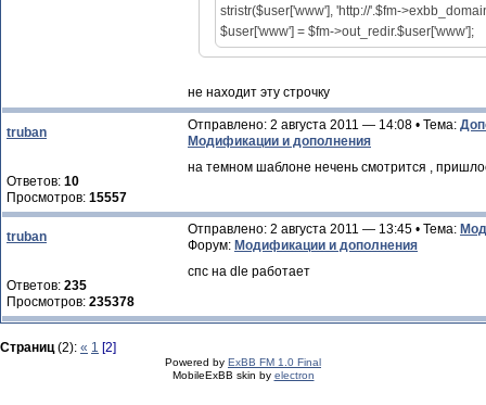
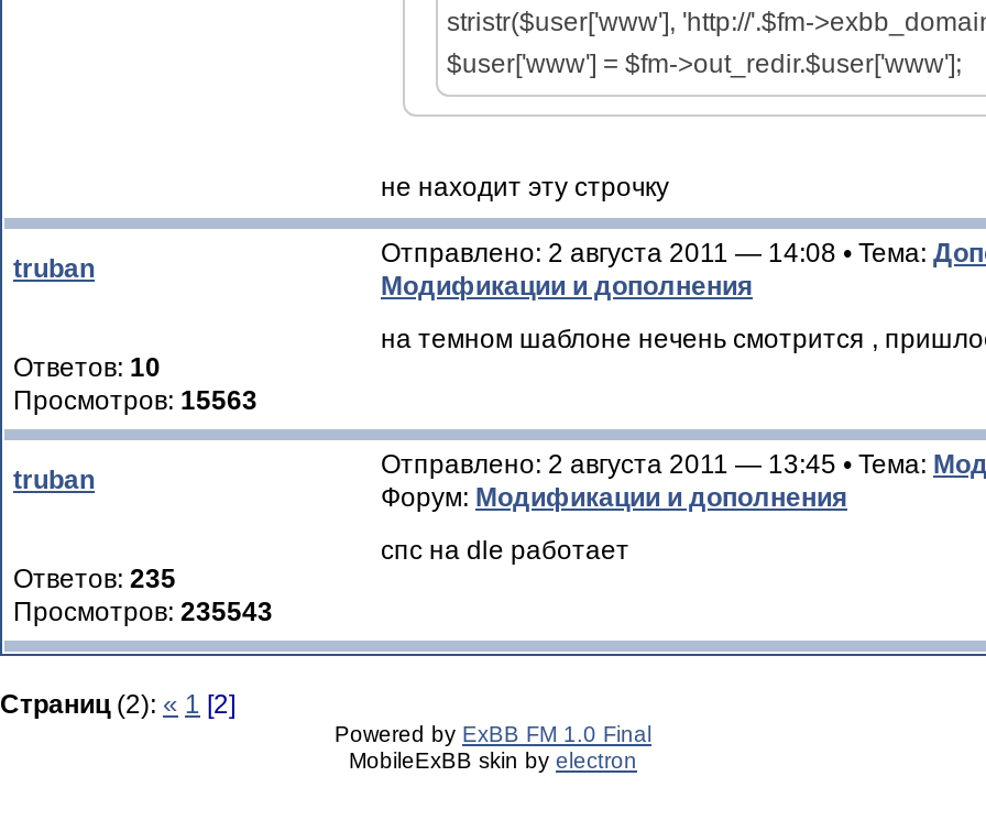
- Просмотров: 15557
+ Просмотров: 15563

- Просмотров: 235378
+ Просмотров: 235543
